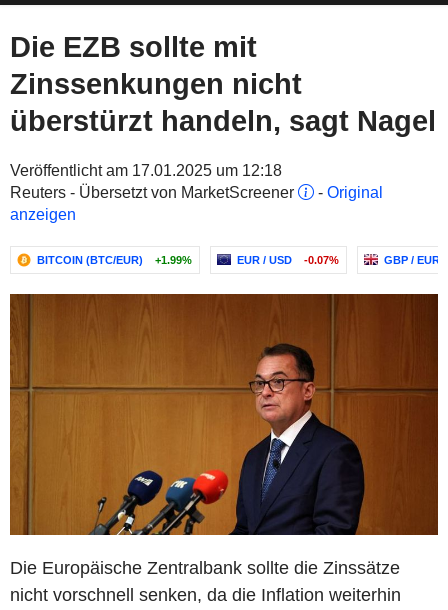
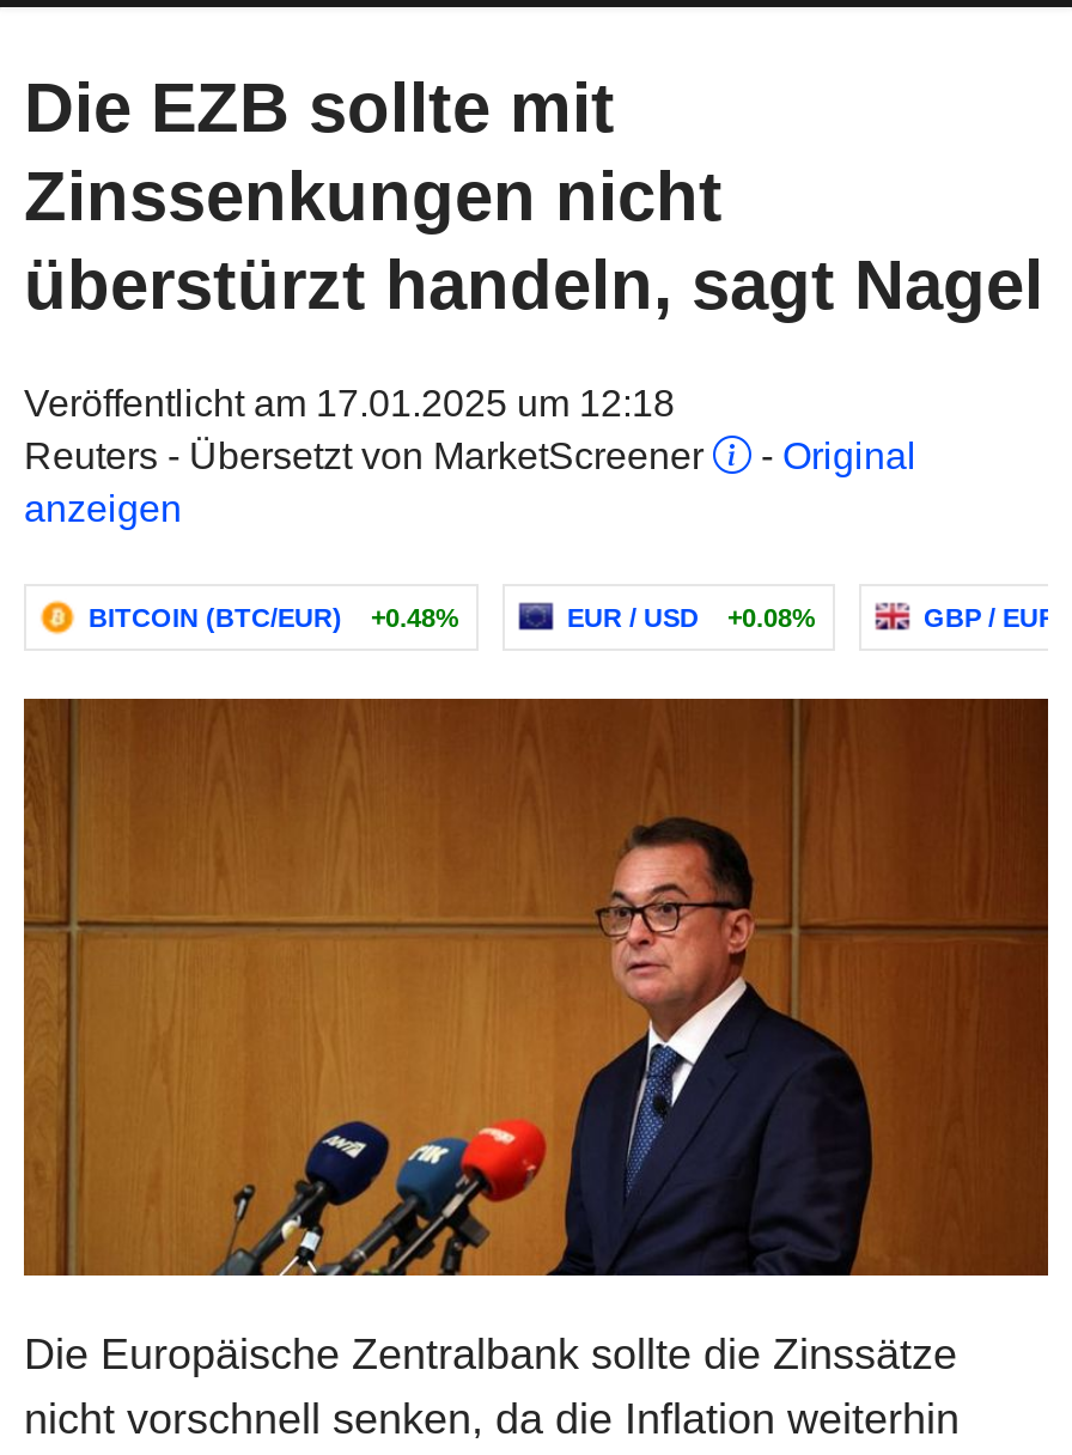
- BITCOIN (BTC/EUR) +1.99%
+ BITCOIN (BTC/EUR) +0.48%

- EUR / USD -0.07%
+ EUR / USD +0.08%
